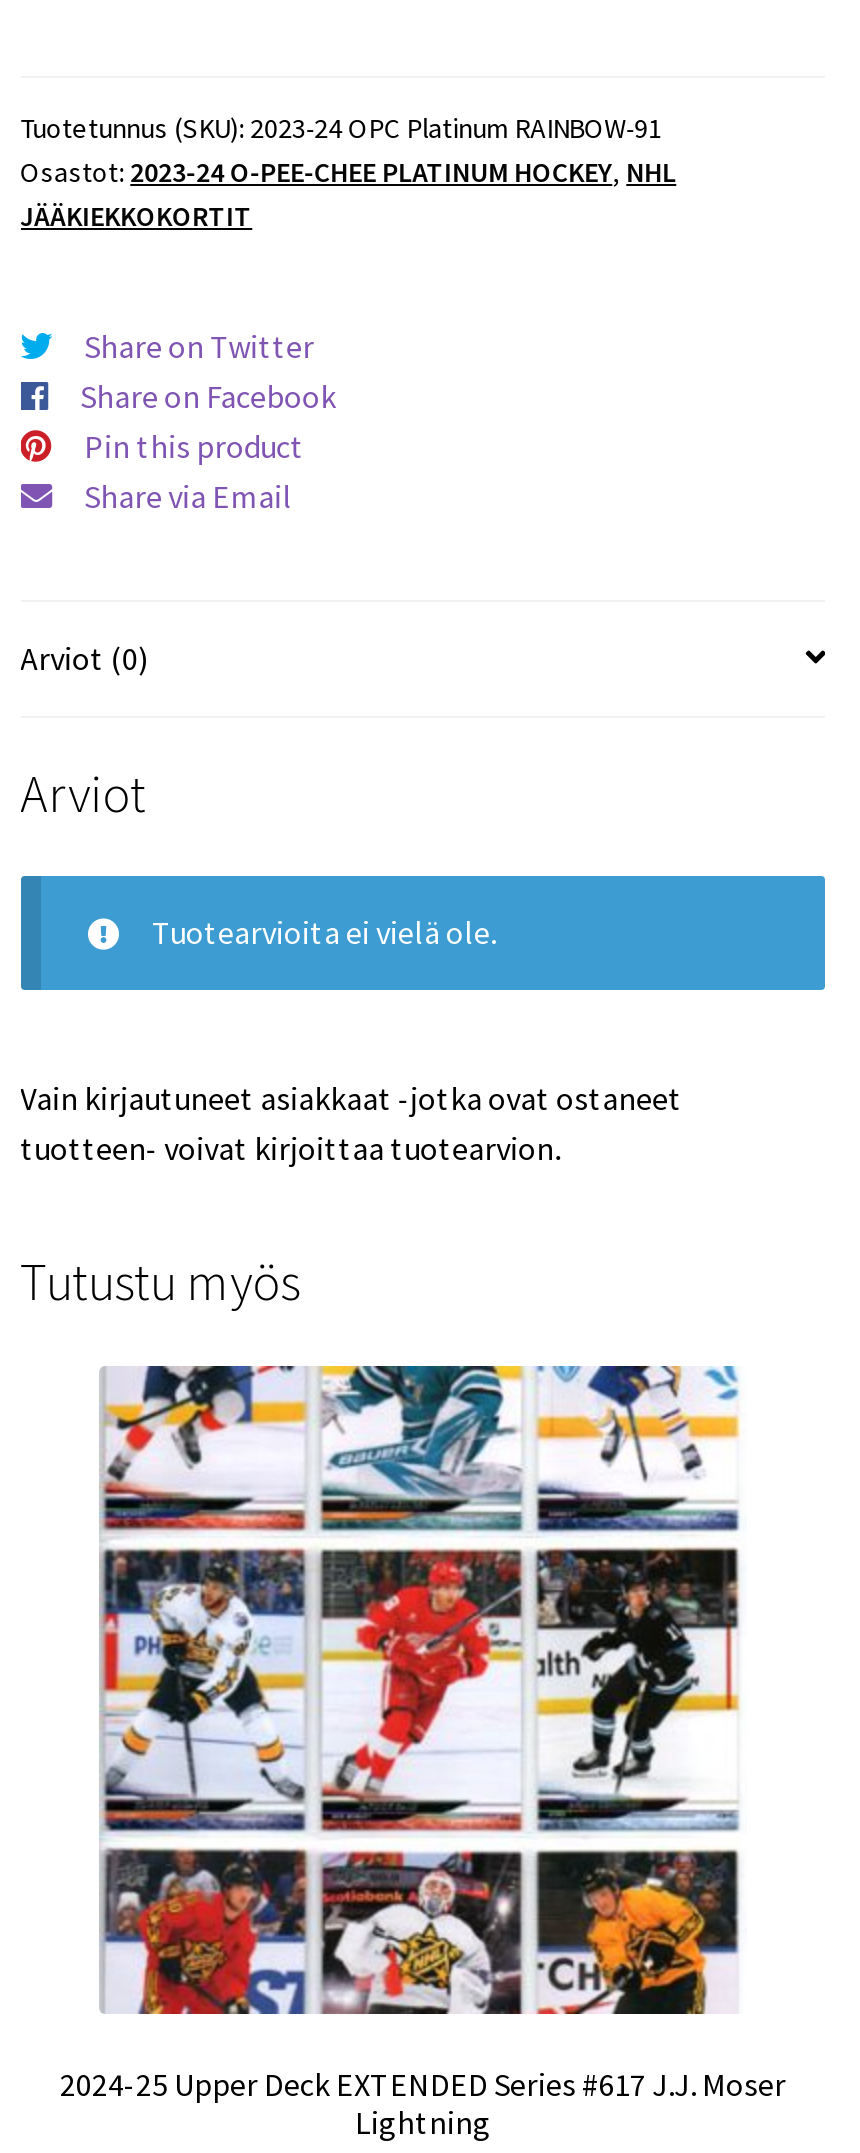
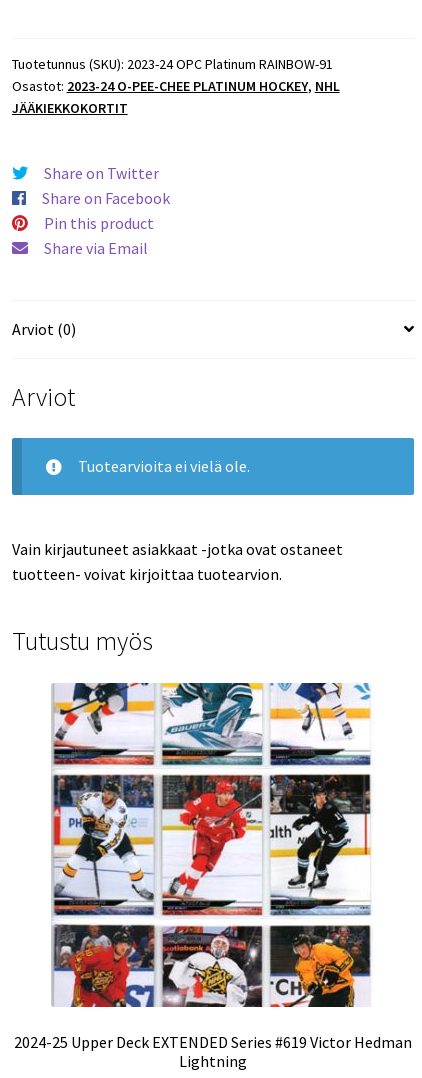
- 2024-25 Upper Deck EXTENDED Series #617 J.J. Moser
+ 2024-25 Upper Deck EXTENDED Series #619 Victor Hedman
